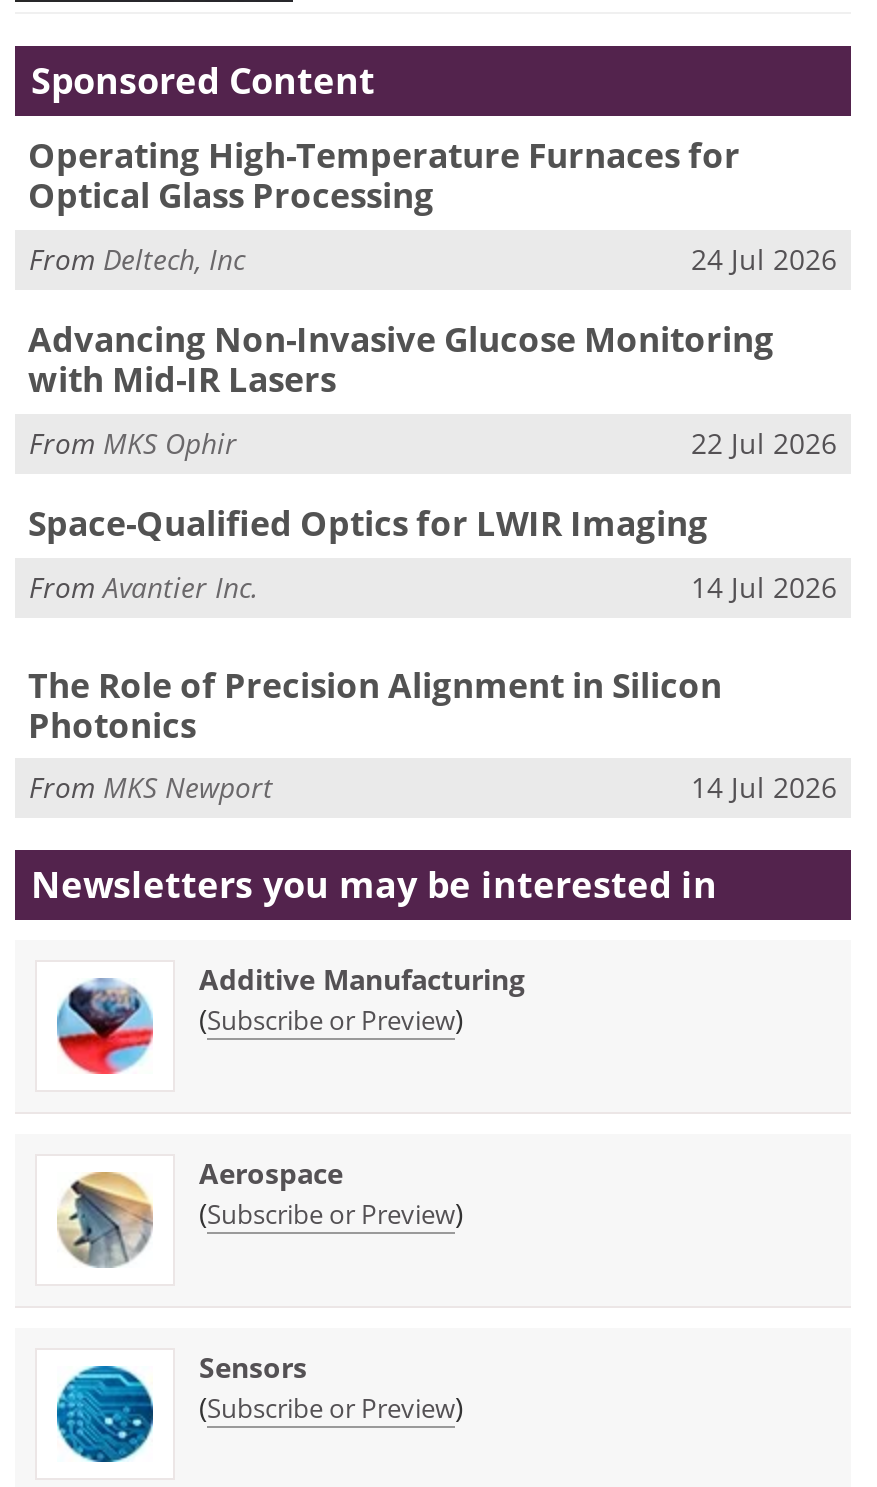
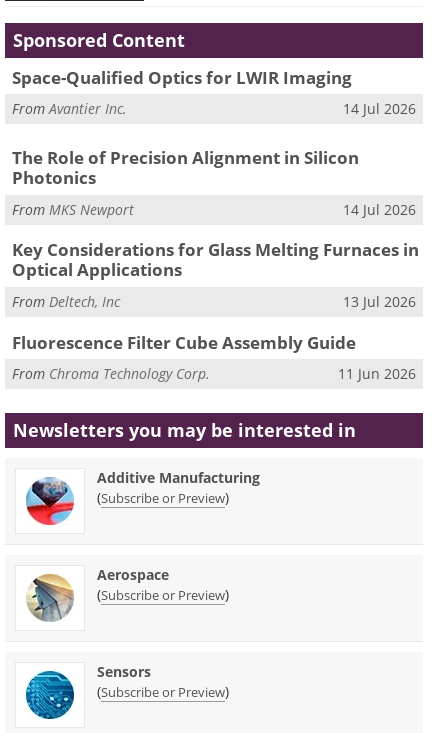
- Operating High-Temperature Furnaces for
- Optical Glass Processing
- 24 Jul 2026
- Advancing Non-Invasive Glucose Monitoring
- with Mid-IR Lasers
- From MKS Ophir
- 22 Jul 2026

moved down: From Deltech, Inc

moved up: Space-Qualified Optics for LWIR Imaging | From Avantier Inc. | 14 Jul 2026 | The Role of Precision Alignment in Silicon | Photonics | From MKS Newport | 14 Jul 2026

+ Key Considerations for Glass Melting Furnaces in
+ Optical Applications
+ 13 Jul 2026
+ Fluorescence Filter Cube Assembly Guide
+ From Chroma Technology Corp.
+ 11 Jun 2026
